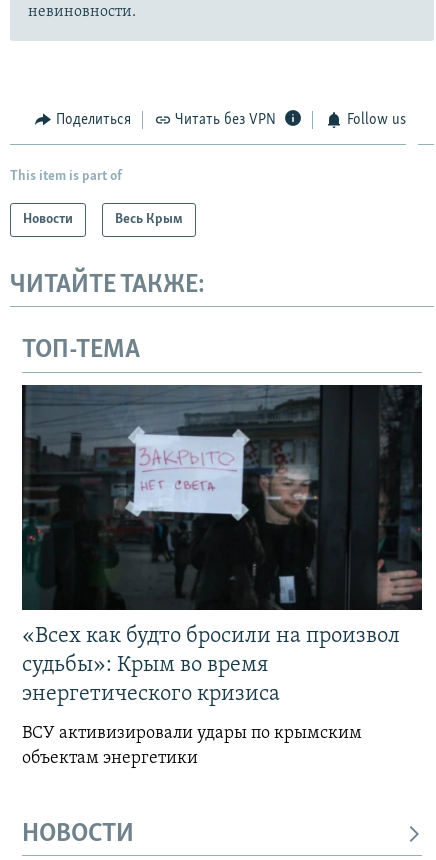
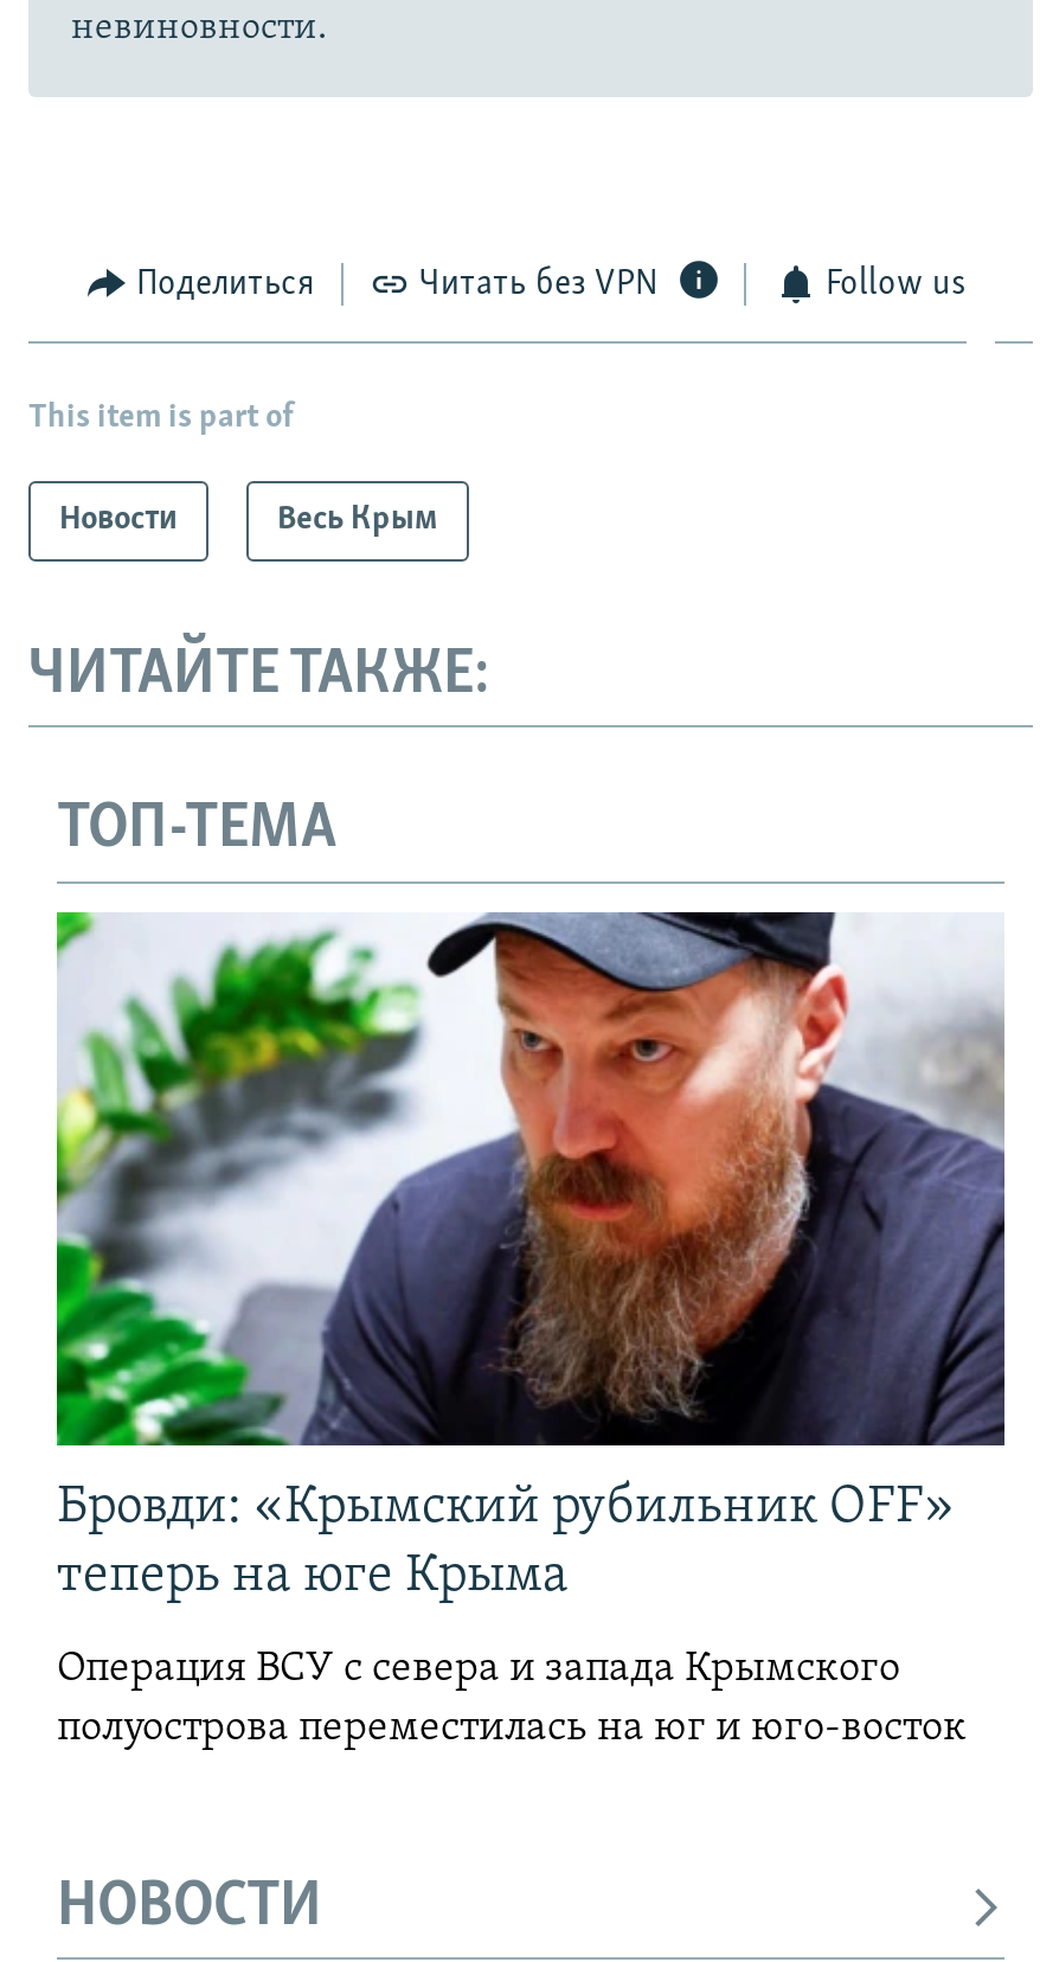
- [image]
- «Всех как будто бросили на произвол
- судьбы»: Крым во время
- энергетического кризиса
+ [image]
+ Бровди: «Крымский рубильник OFF»
+ теперь на юге Крыма

- ВСУ активизировали удары по крымским
- объектам энергетики
+ Операция ВСУ с севера и запада Крымского
+ полуострова переместилась на юг и юго-восток
